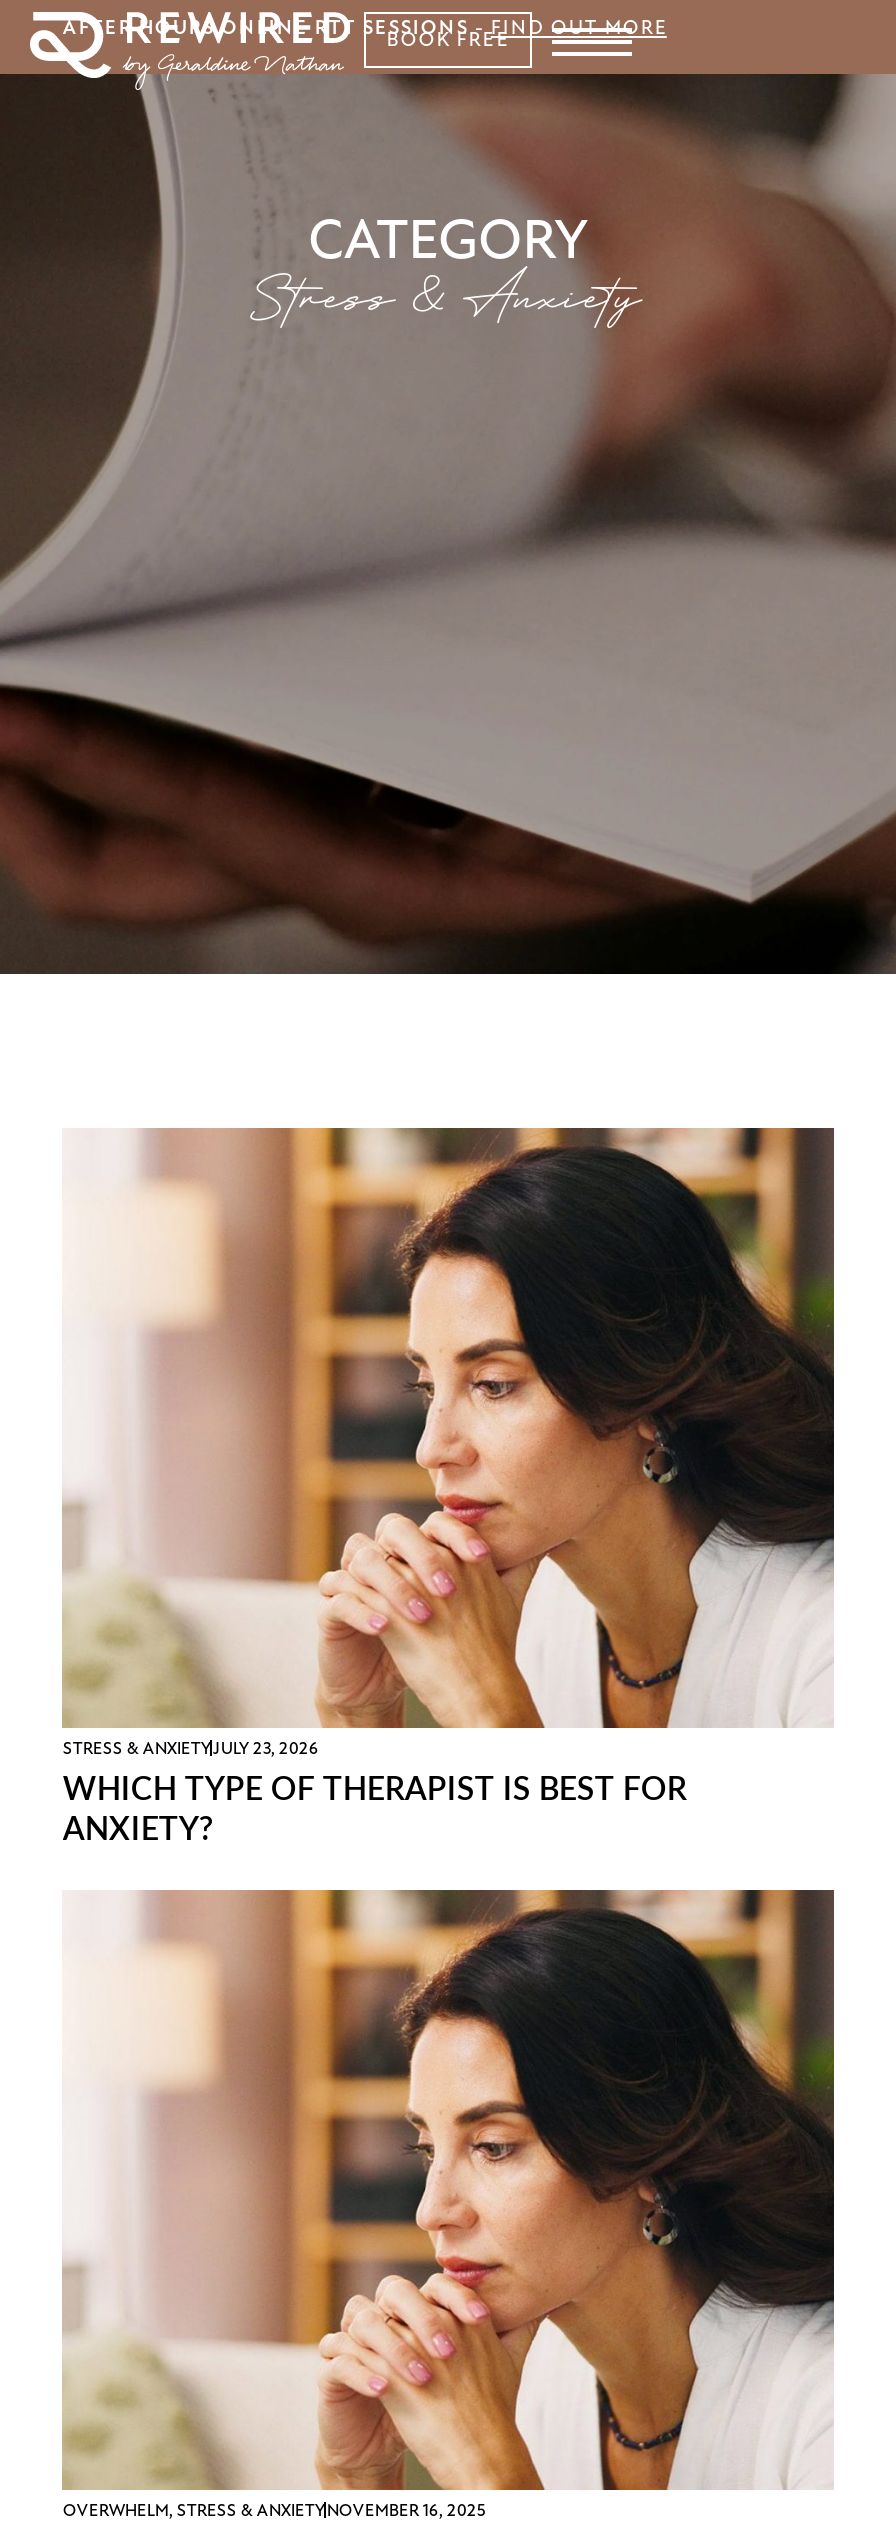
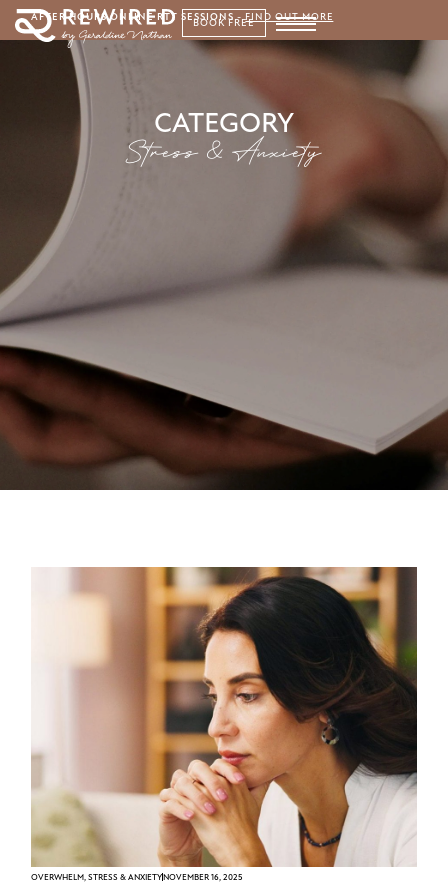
- STRESS & ANXIETYJULY 23, 2026
- WHICH TYPE OF THERAPIST IS BEST FOR
- ANXIETY?
